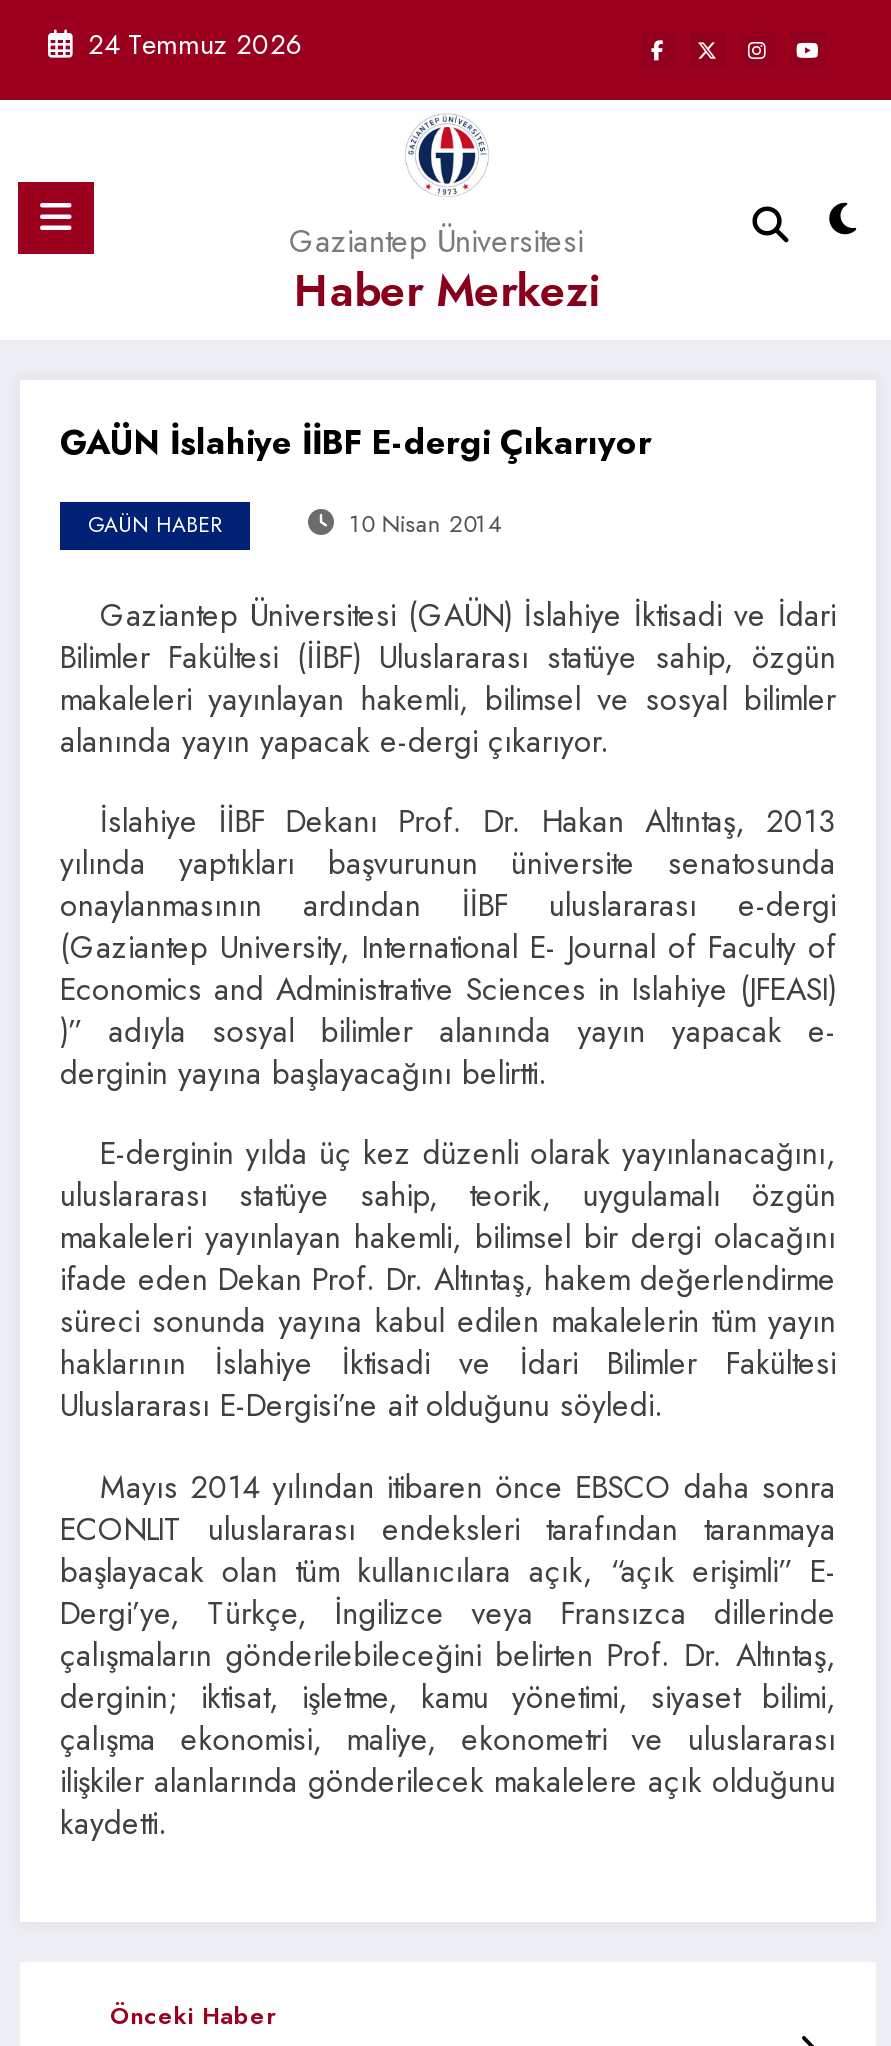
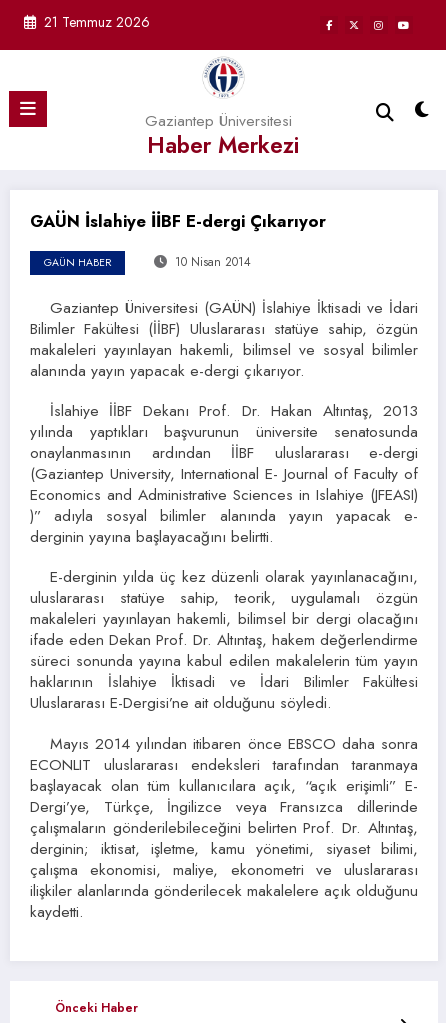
- 24 Temmuz 2026
+ 21 Temmuz 2026
